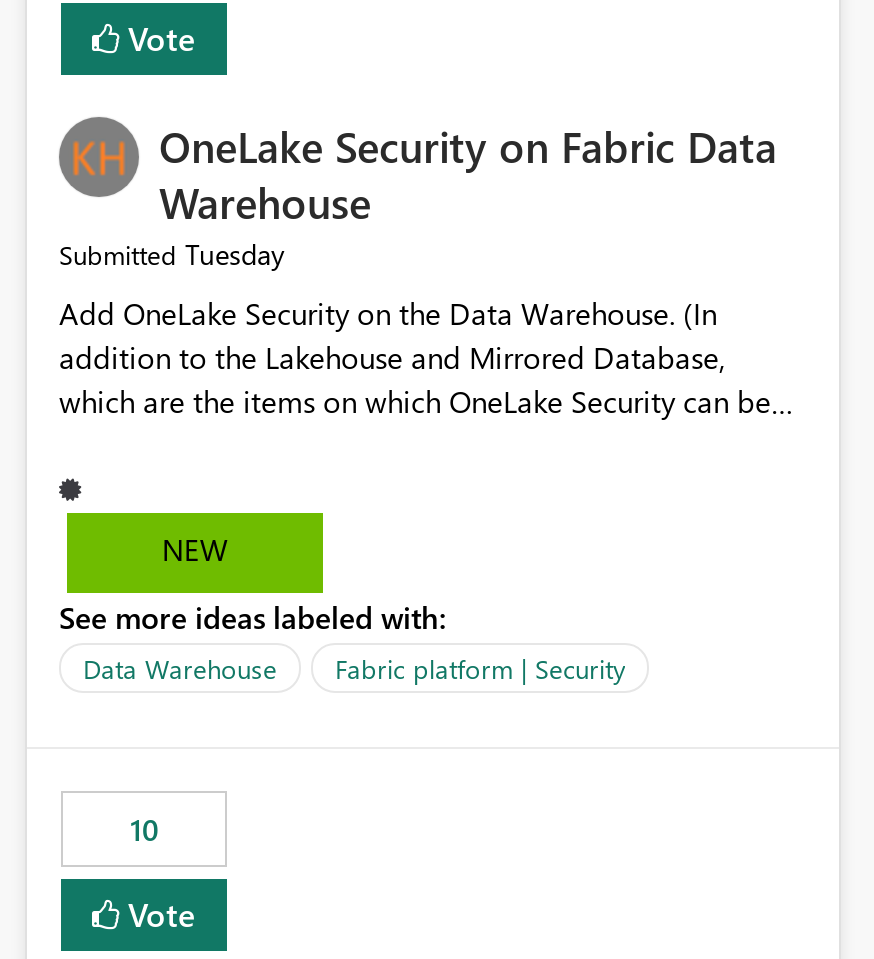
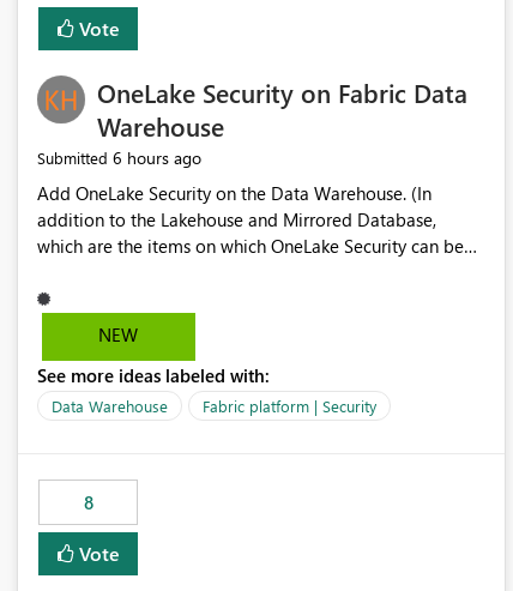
- Submitted Tuesday
+ Submitted 6 hours ago

- 10
+ 8
